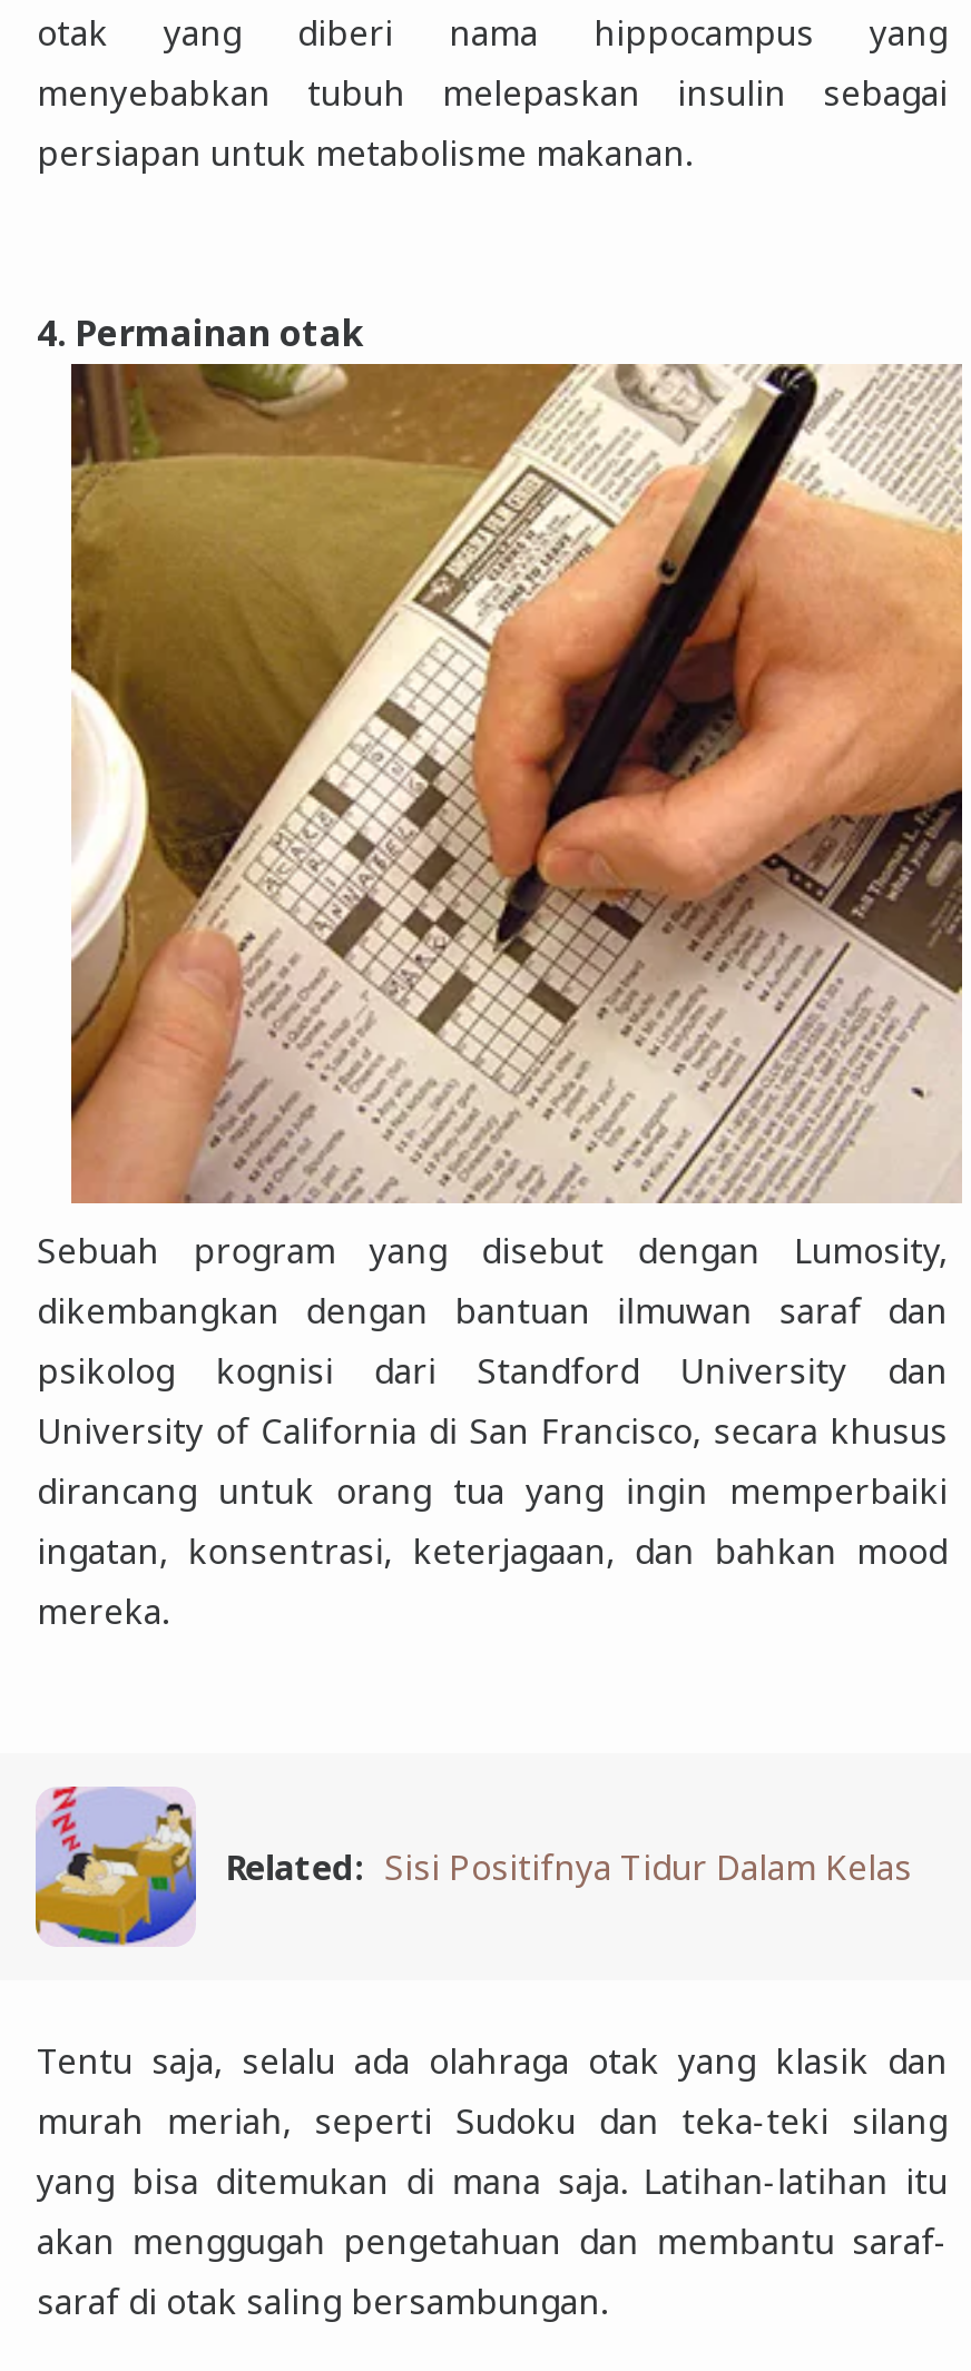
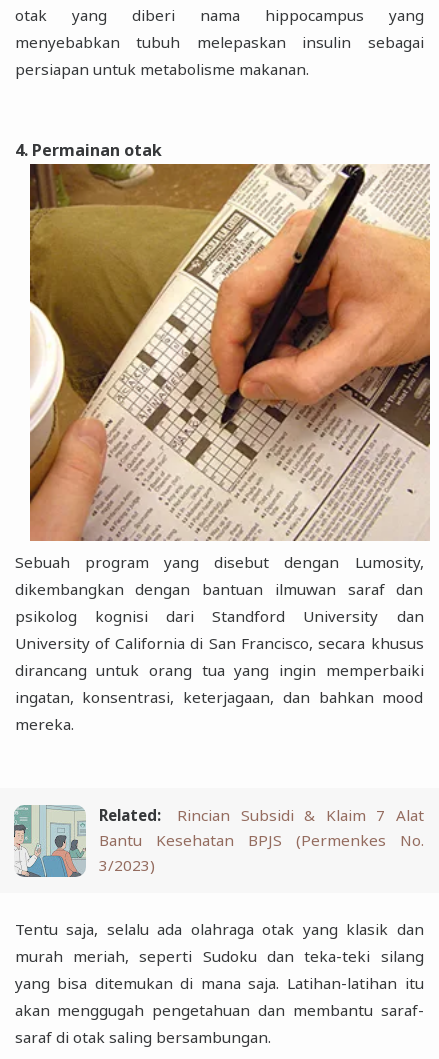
- [image]
- Related: Sisi Positifnya Tidur Dalam Kelas
+ [image]
+ Related:
+ Rincian Subsidi & Klaim 7 Alat
+ Bantu Kesehatan BPJS (Permenkes No.
+ 3/2023)
